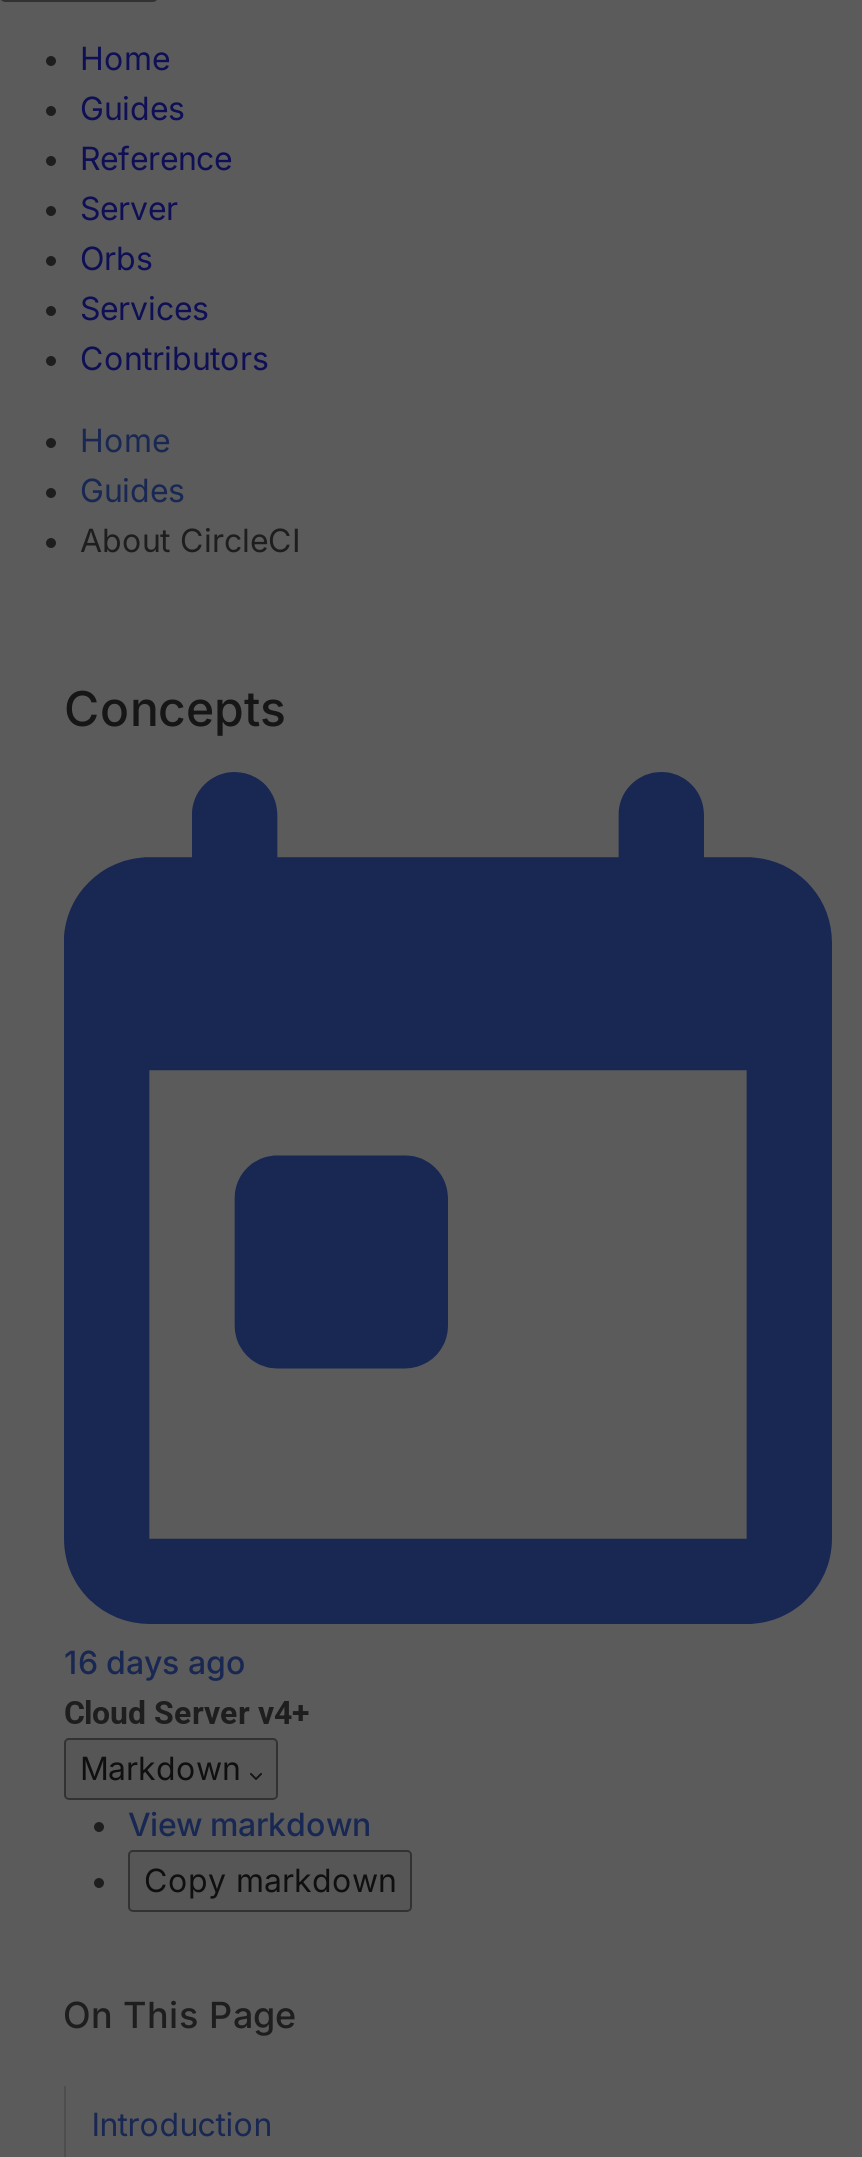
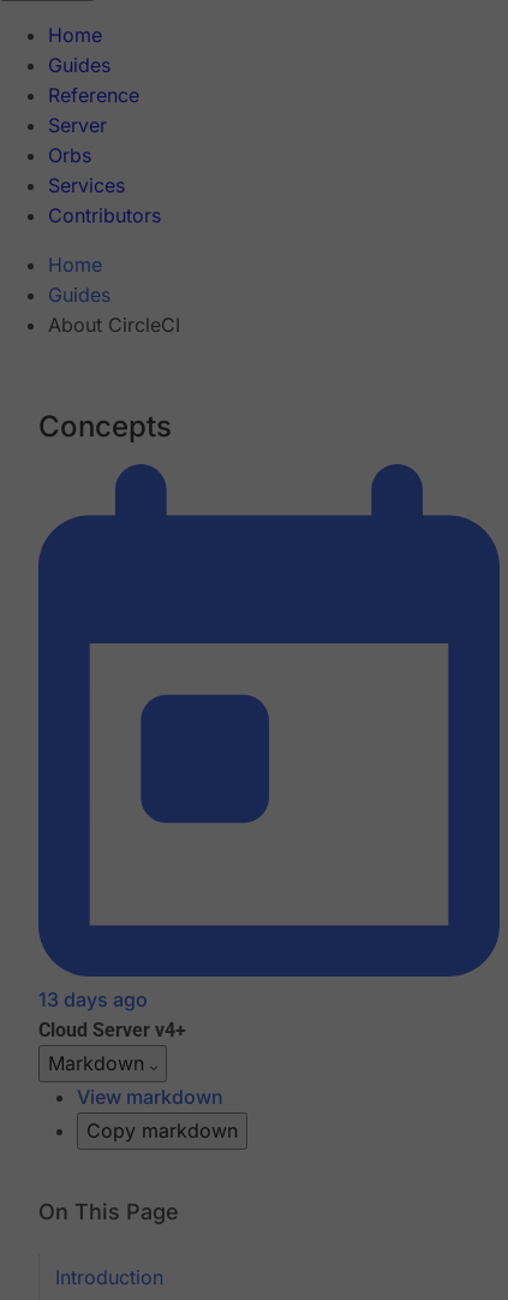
- 16 days ago
+ 13 days ago
